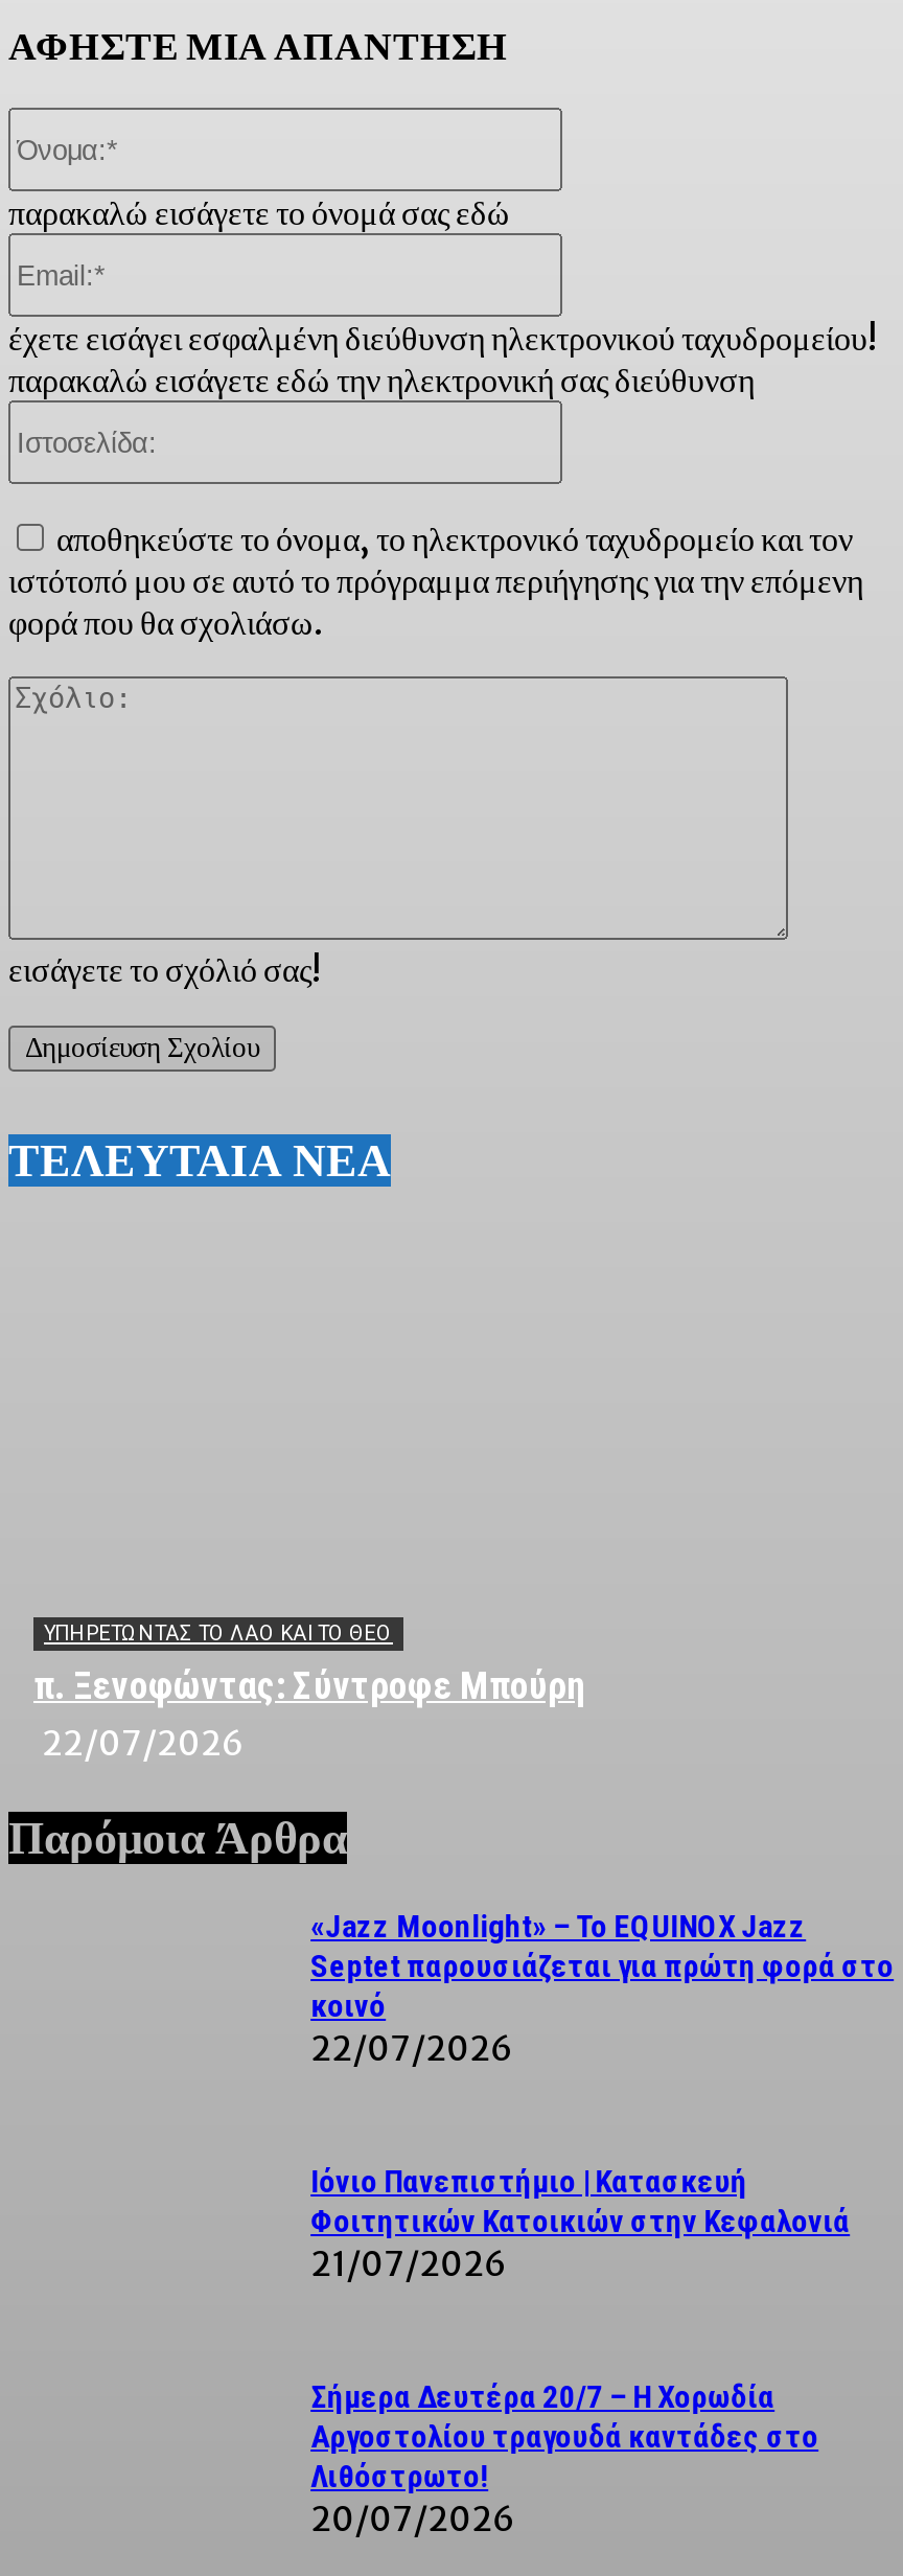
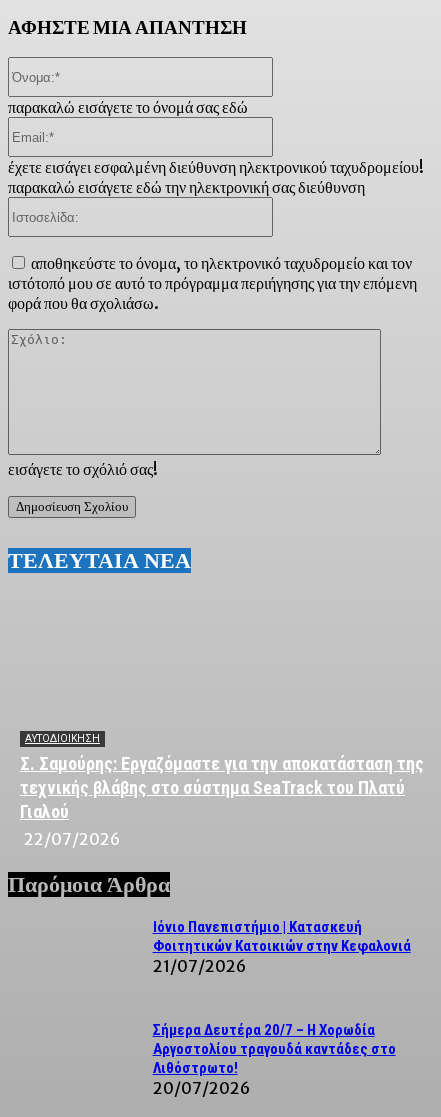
- YΠΗΡΕΤΏΝΤΑΣ ΤΟ ΛΑΌ ΚΑΙ ΤΟ ΘΕΌ
- π. Ξενοφώντας: Σύντροφε Μπούρη
+ ΑΥΤΟΔΙΟΙΚΗΣΗ
+ Σ. Σαμούρης: Εργαζόμαστε για την αποκατάσταση της
+ τεχνικής βλάβης στο σύστημα SeaTrack του Πλατύ
+ Γιαλού

- «Jazz Moonlight» – Το EQUINOX Jazz
- Septet παρουσιάζεται για πρώτη φορά στο
- κοινό
- 22/07/2026
